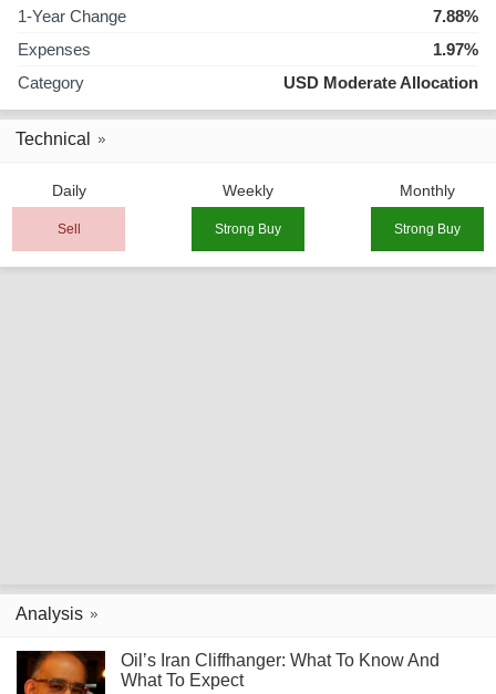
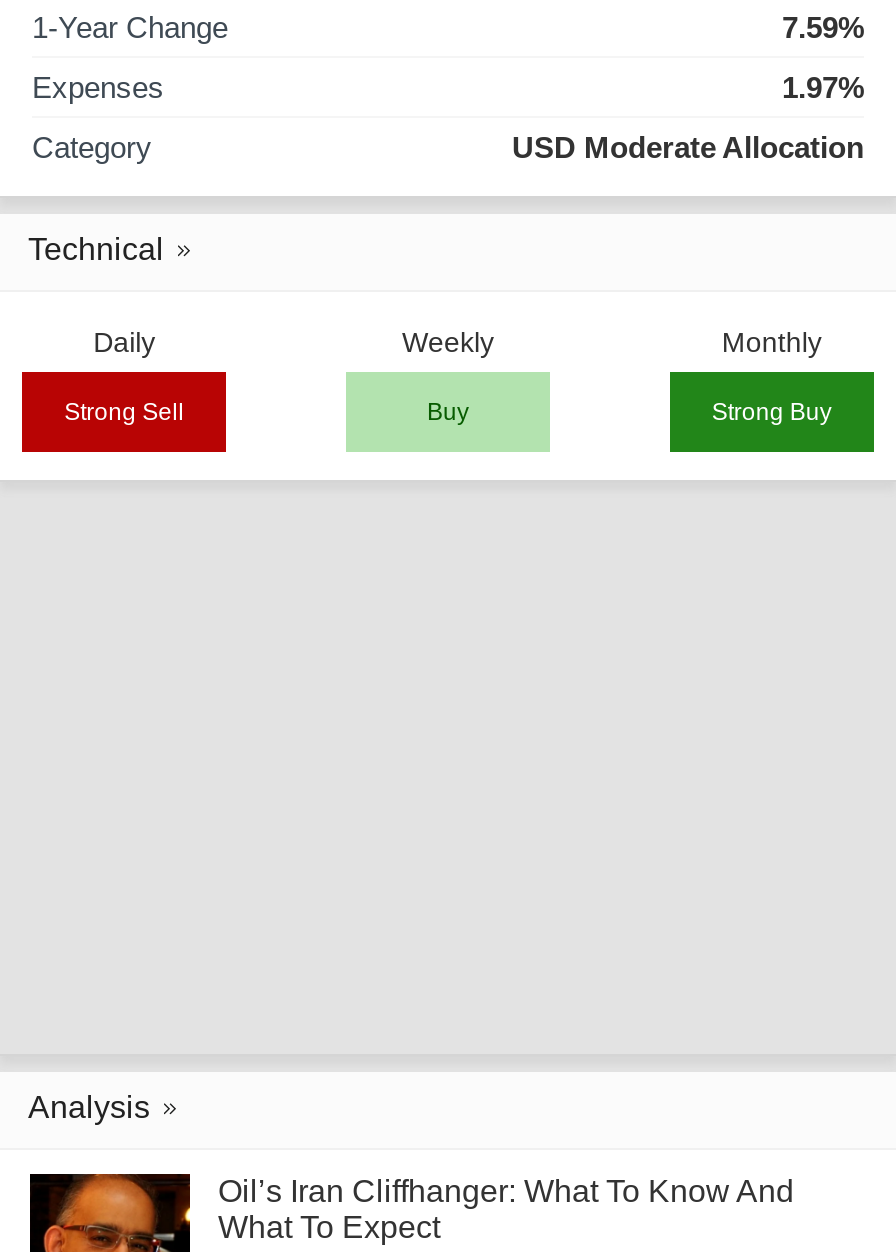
- 7.88%
+ 7.59%

- Sell
- Strong Buy
+ Strong Sell
+ Buy
